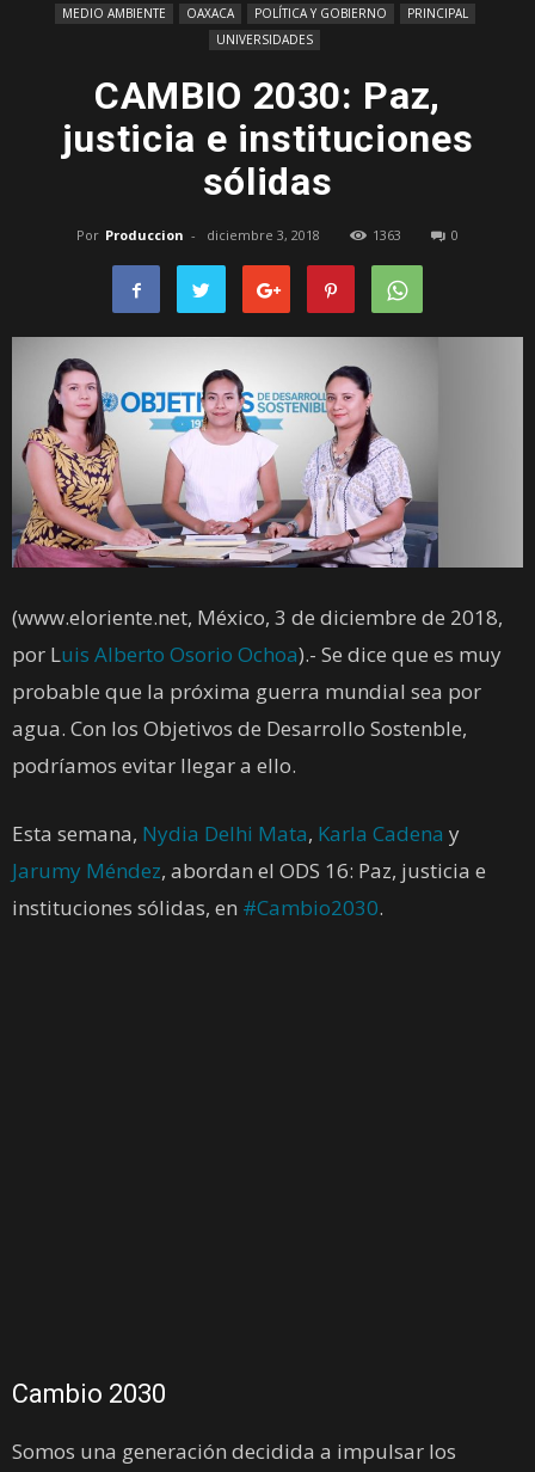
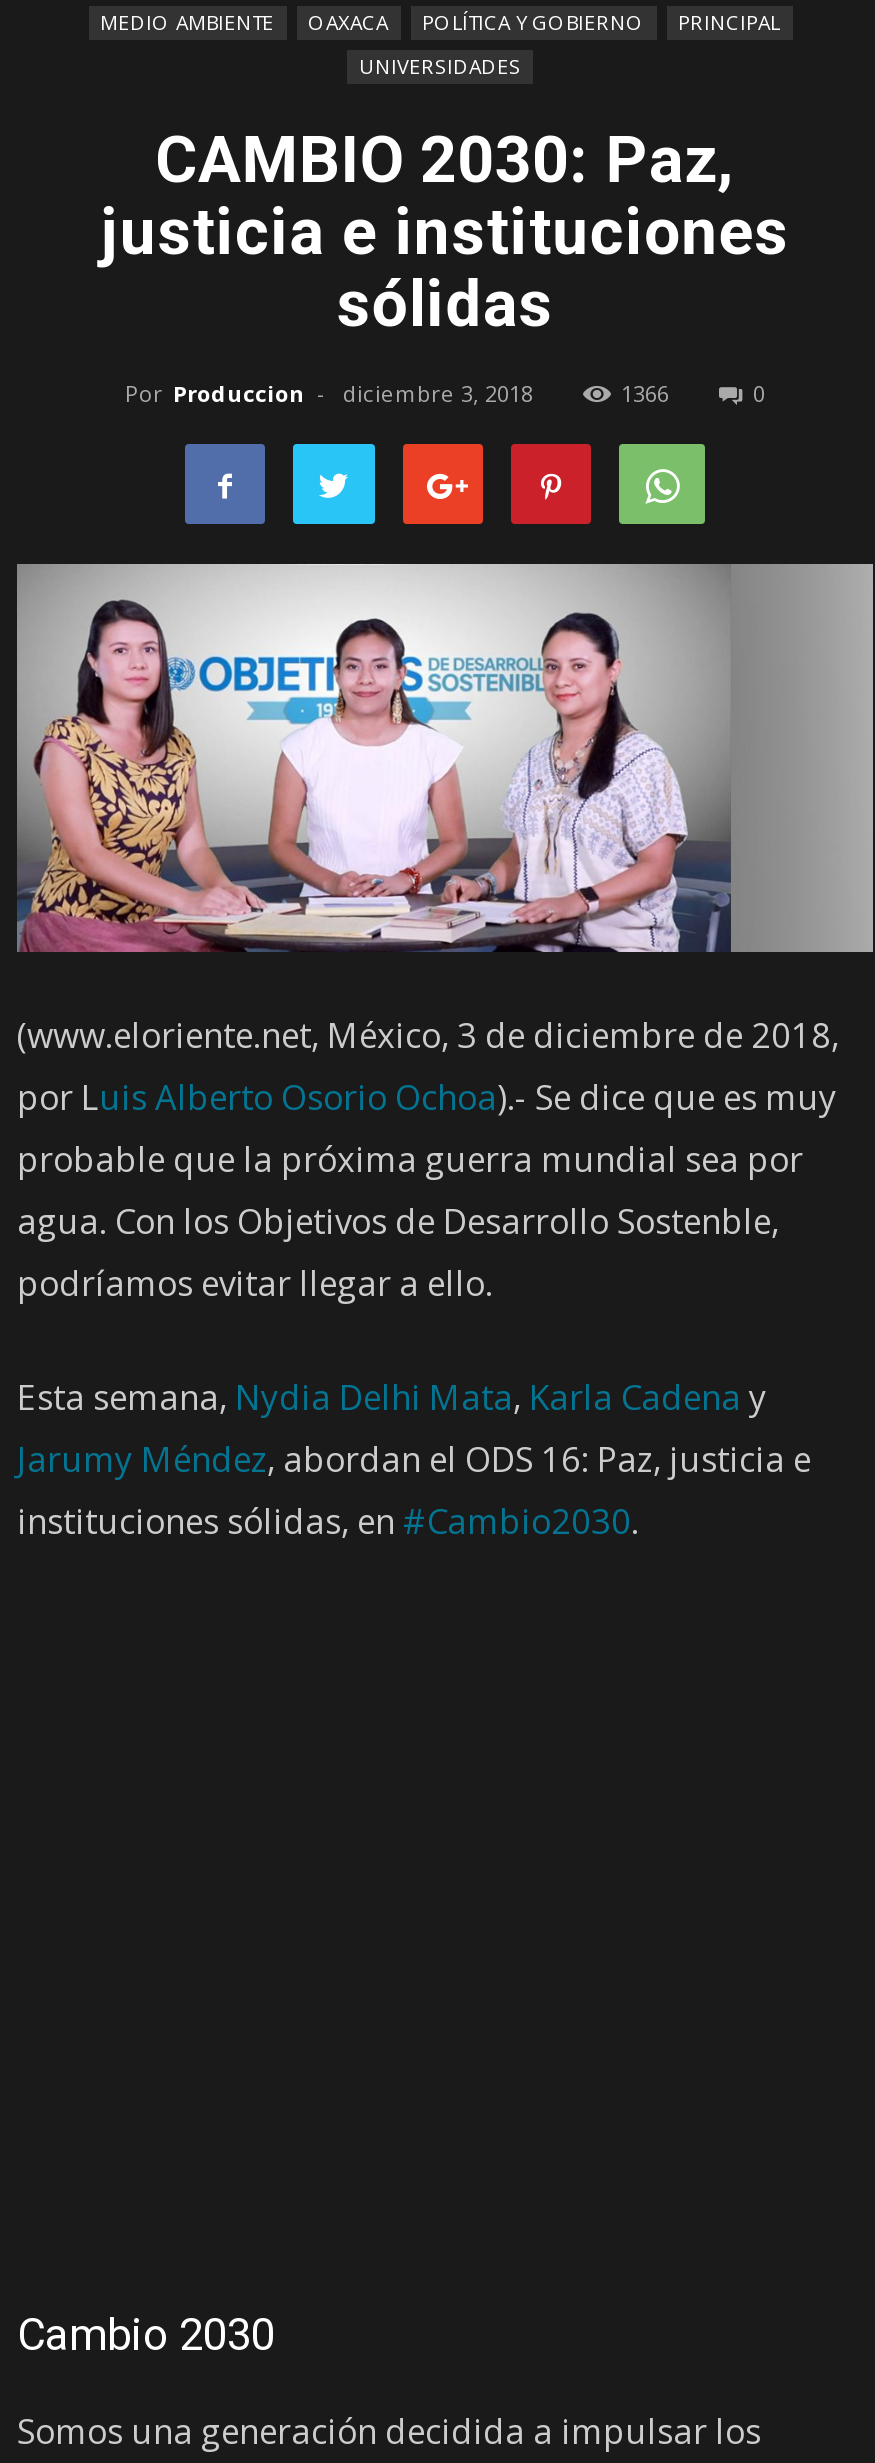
- 1363
+ 1366
